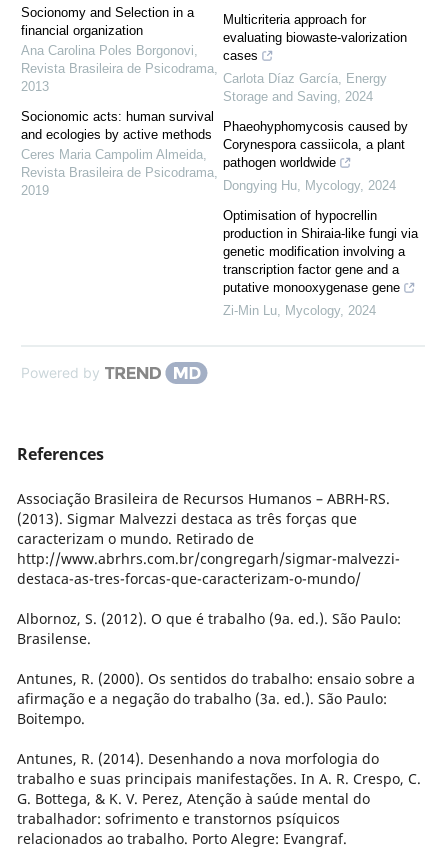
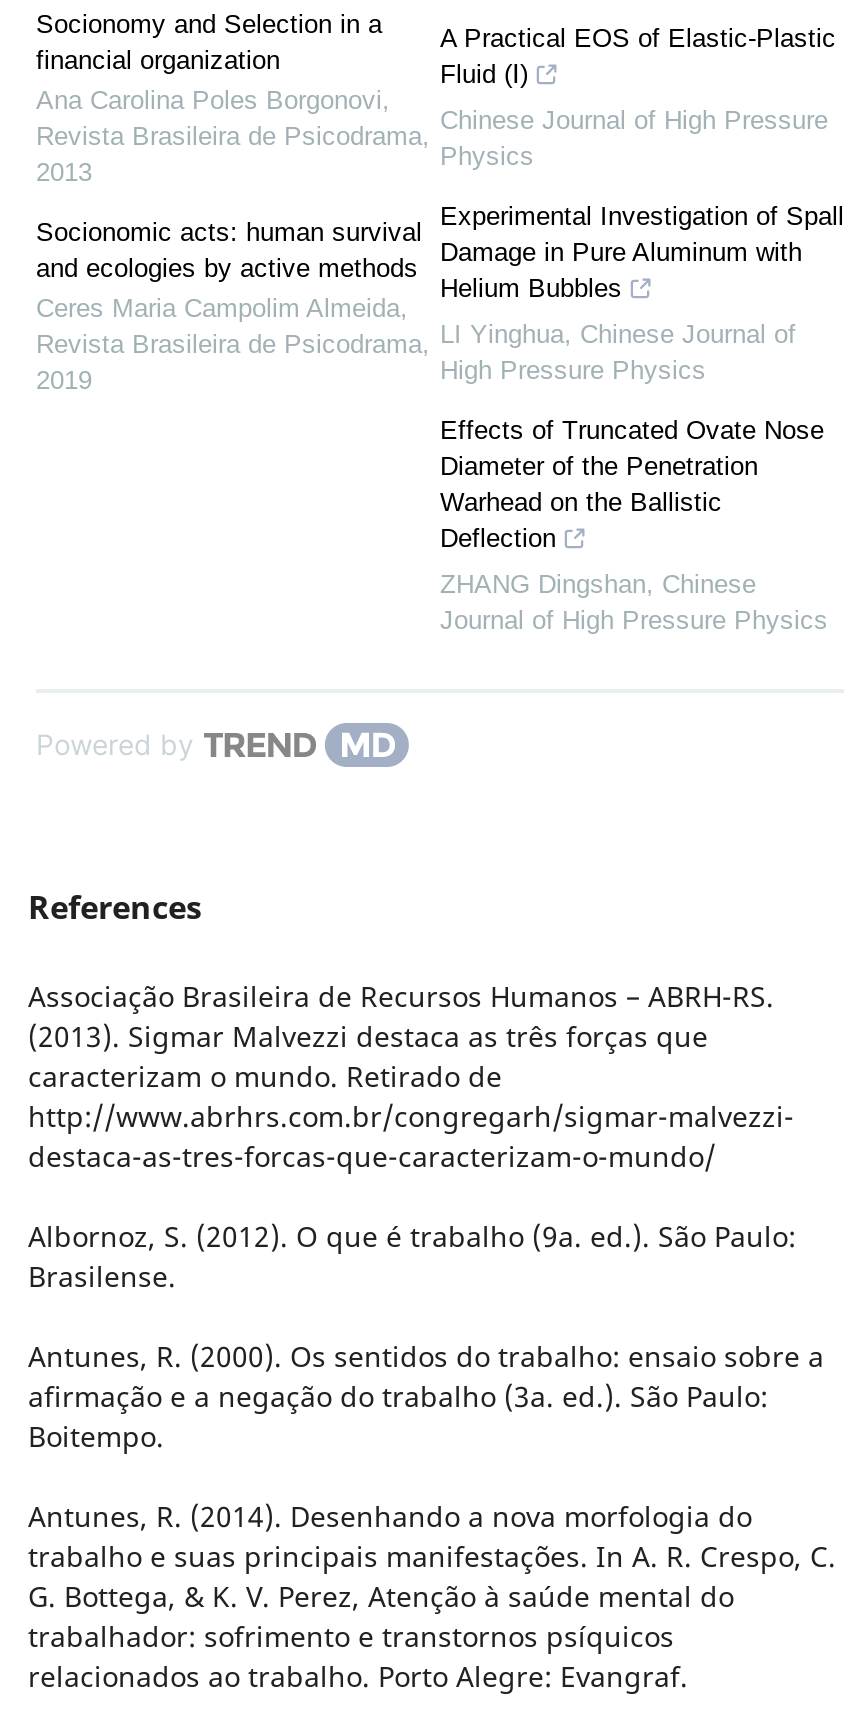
- Multicriteria approach for
- evaluating biowaste-valorization
- cases
+ A Practical EOS of Elastic-Plastic
+ Fluid (Ⅰ)

- Carlota Díaz García, Energy
- Storage and Saving, 2024
+ Chinese Journal of High Pressure
+ Physics

- Phaeohyphomycosis caused by
- Corynespora cassiicola, a plant
- pathogen worldwide
+ Experimental Investigation of Spall
+ Damage in Pure Aluminum with
+ Helium Bubbles

- Dongying Hu, Mycology, 2024
+ LI Yinghua, Chinese Journal of
+ High Pressure Physics

- Optimisation of hypocrellin
- production in Shiraia-like fungi via
- genetic modification involving a
- transcription factor gene and a
- putative monooxygenase gene
+ Effects of Truncated Ovate Nose
+ Diameter of the Penetration
+ Warhead on the Ballistic
+ Deflection

- Zi-Min Lu, Mycology, 2024
+ ZHANG Dingshan, Chinese
+ Journal of High Pressure Physics
